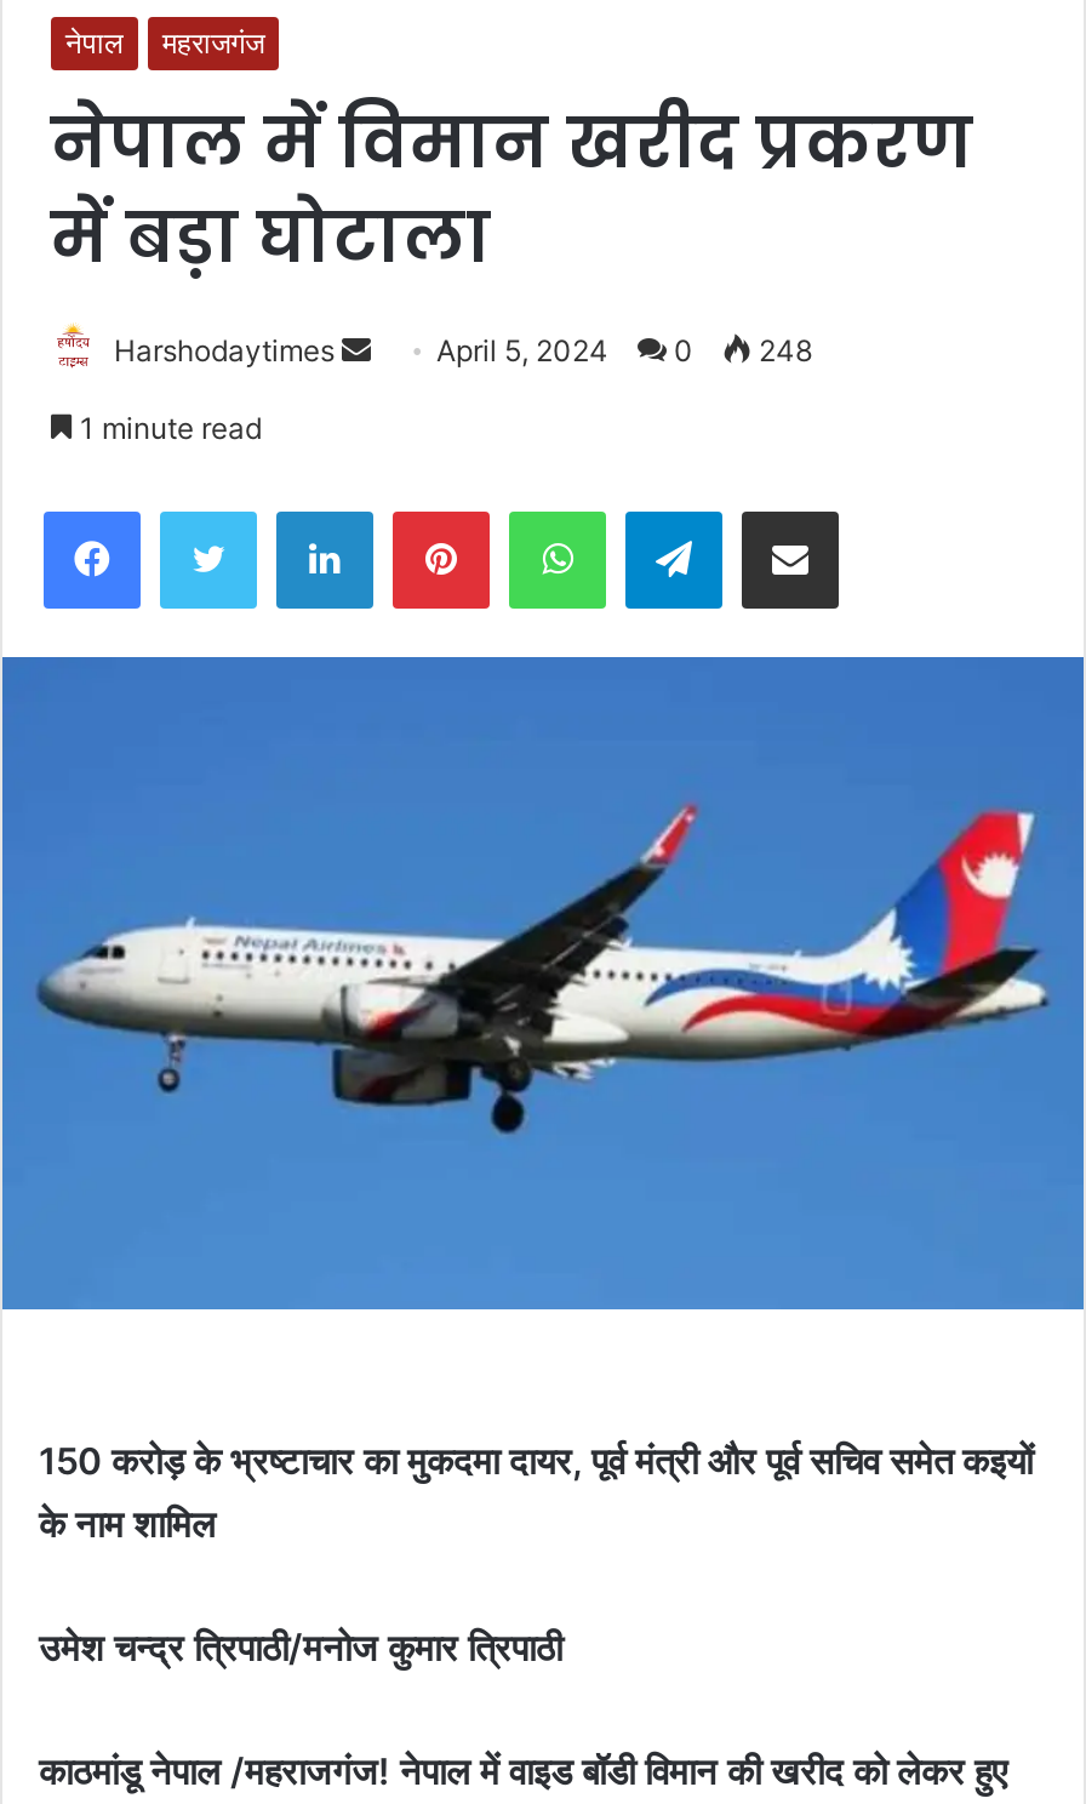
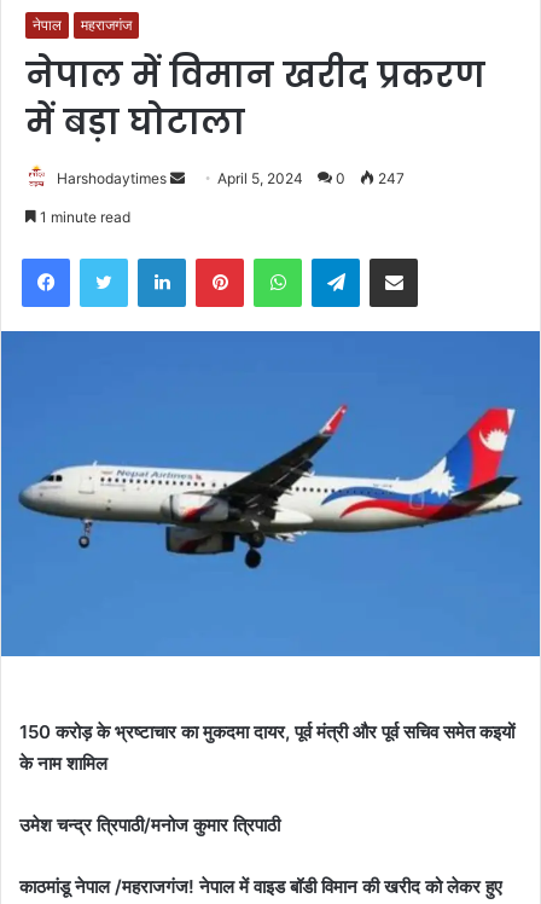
- 248
+ 247
